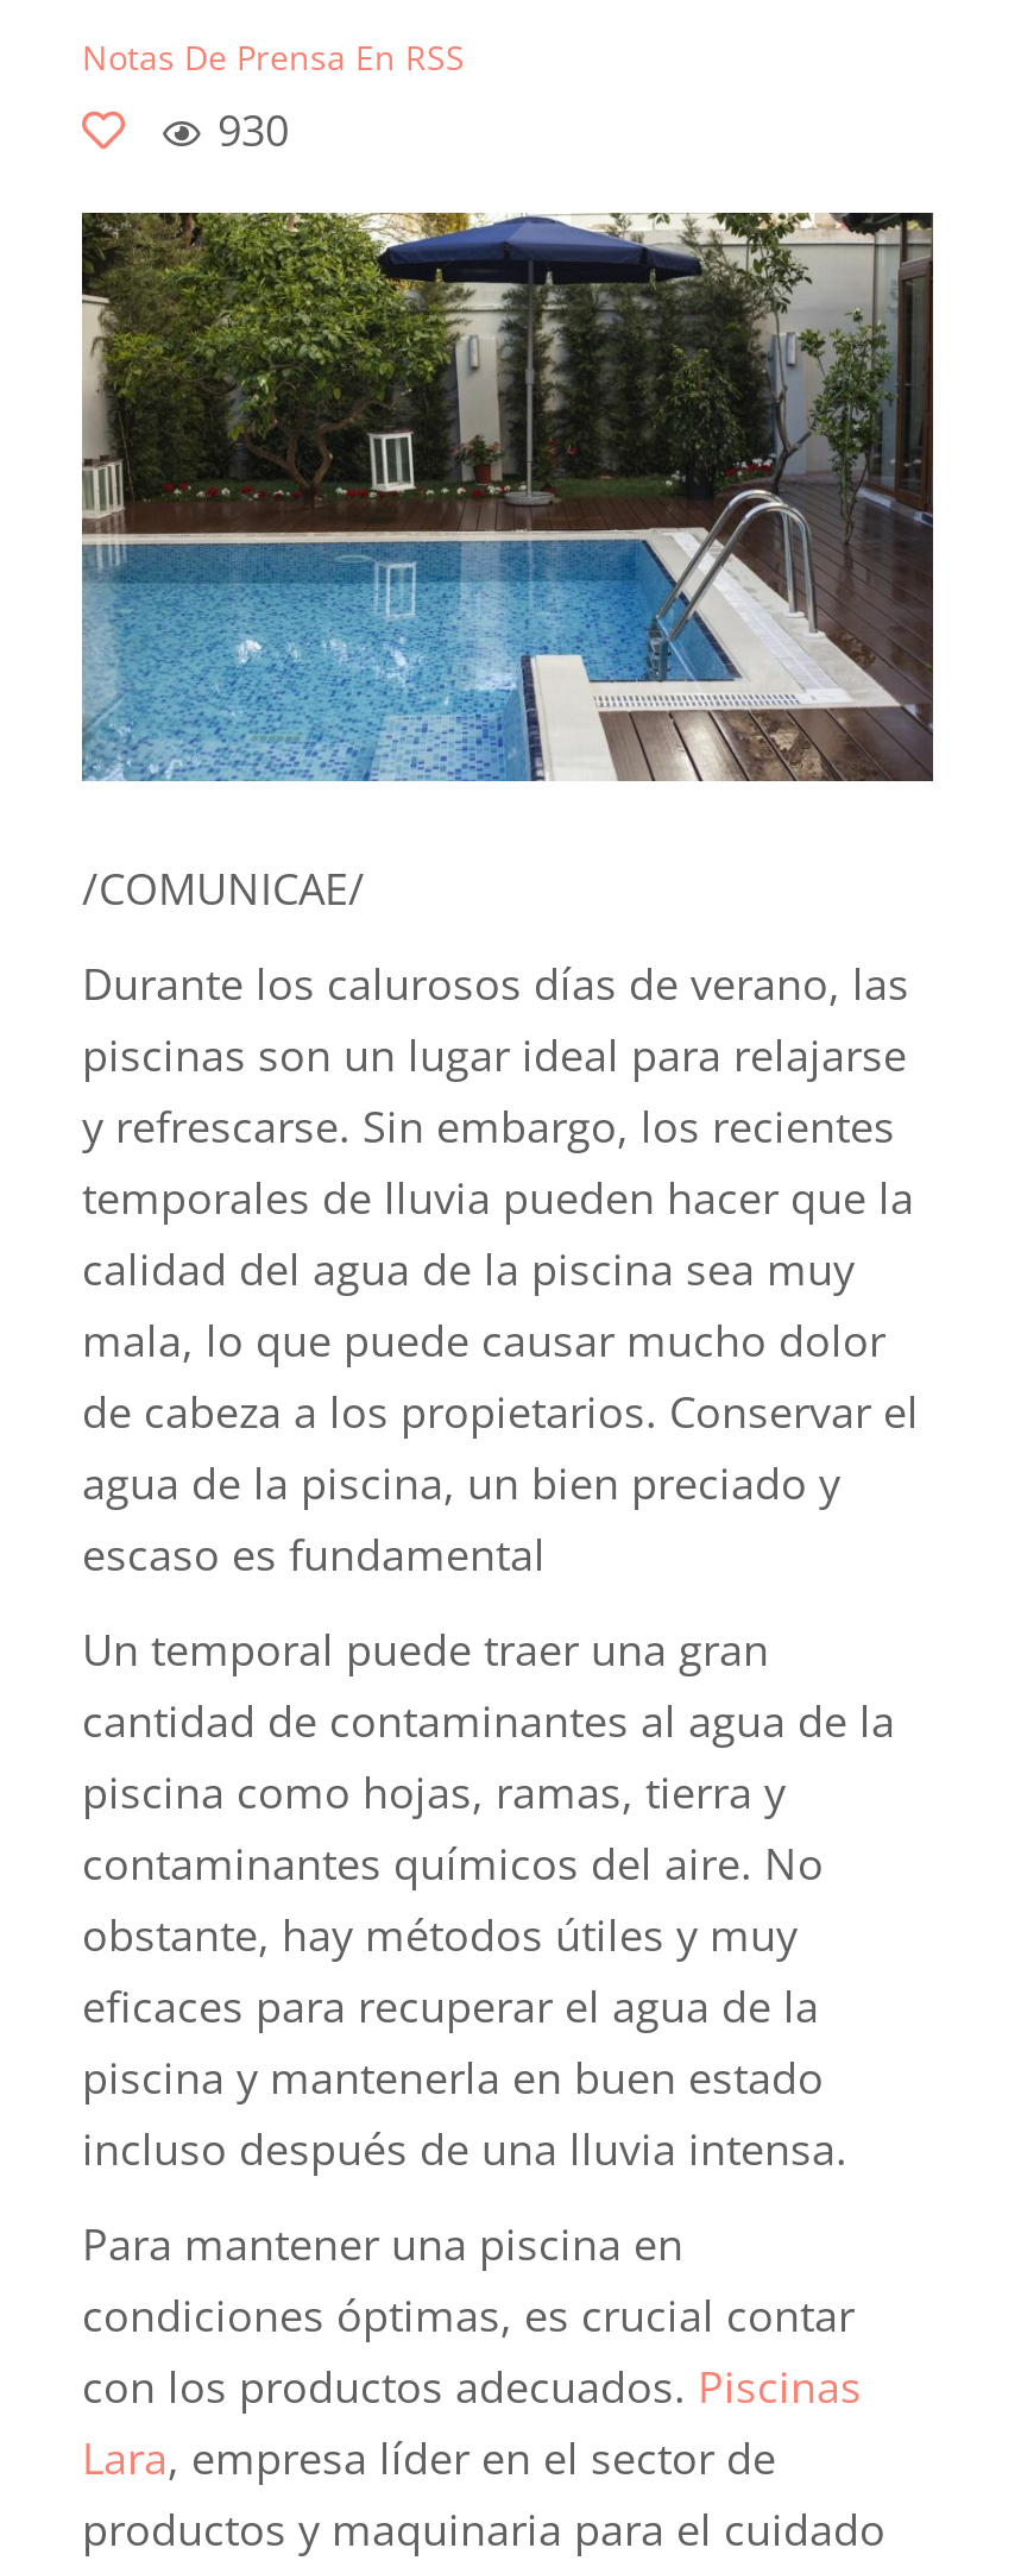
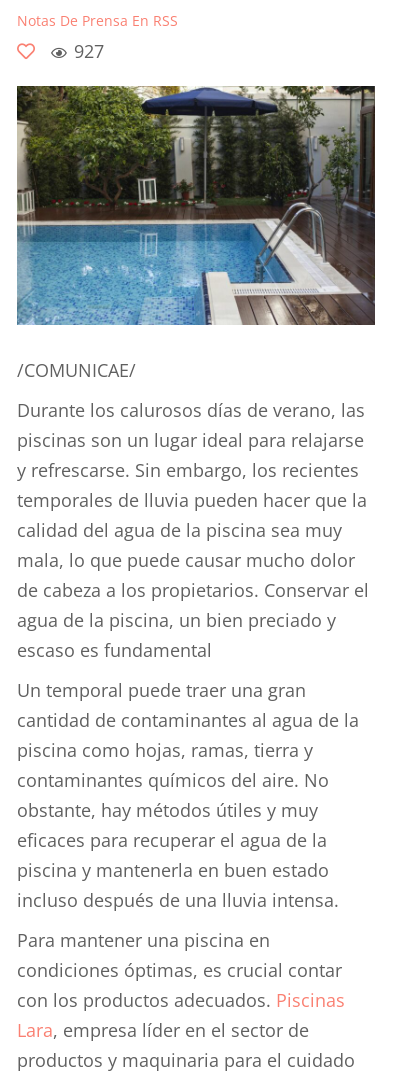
- 930
+ 927
